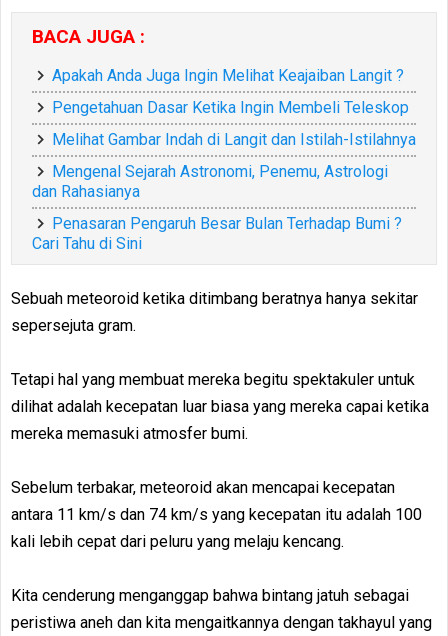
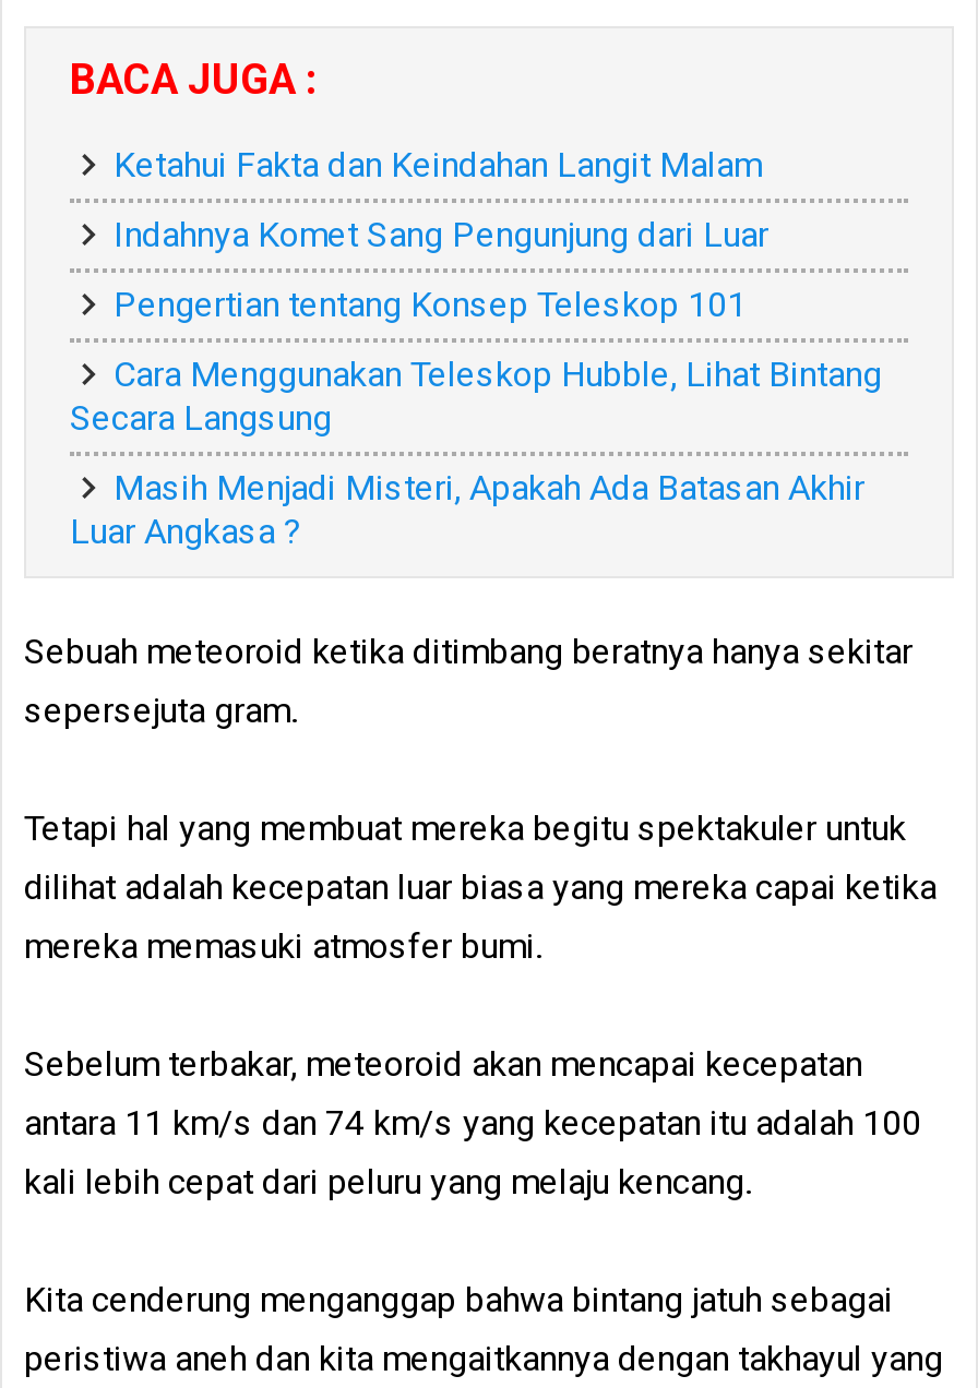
- Apakah Anda Juga Ingin Melihat Keajaiban Langit ?
+ Ketahui Fakta dan Keindahan Langit Malam

- Pengetahuan Dasar Ketika Ingin Membeli Teleskop
+ Indahnya Komet Sang Pengunjung dari Luar

- Melihat Gambar Indah di Langit dan Istilah-Istilahnya
+ Pengertian tentang Konsep Teleskop 101

- Mengenal Sejarah Astronomi, Penemu, Astrologi
- dan Rahasianya
+ Cara Menggunakan Teleskop Hubble, Lihat Bintang
+ Secara Langsung

- Penasaran Pengaruh Besar Bulan Terhadap Bumi ?
- Cari Tahu di Sini
+ Masih Menjadi Misteri, Apakah Ada Batasan Akhir
+ Luar Angkasa ?
